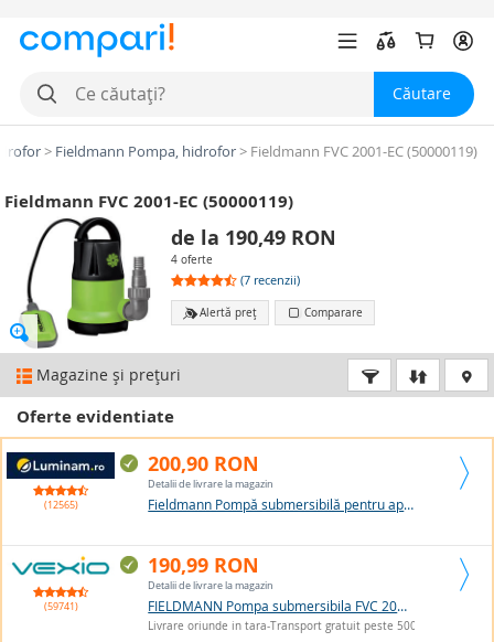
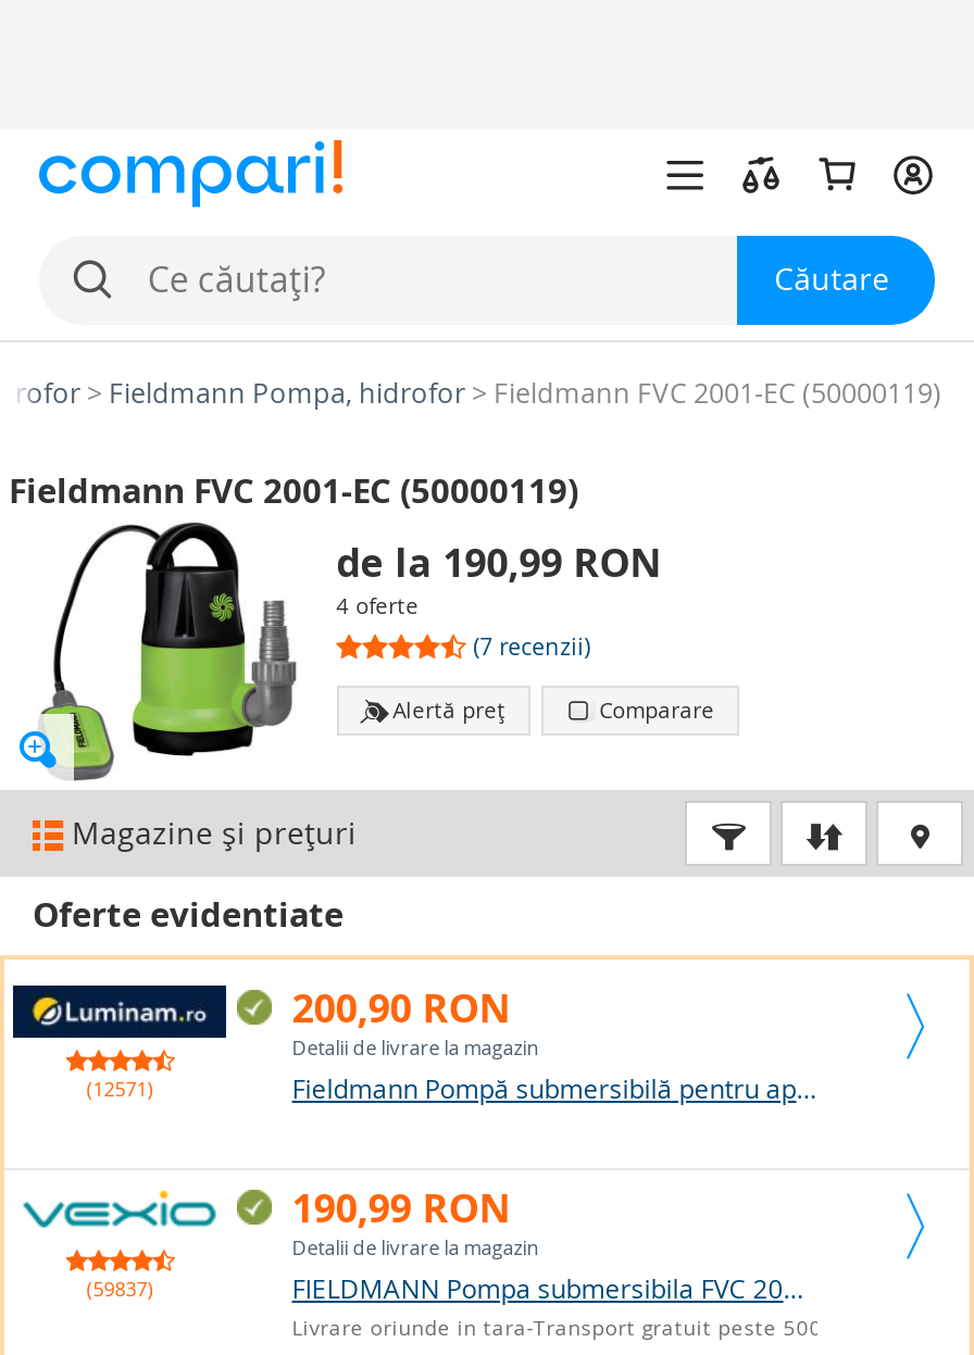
- de la 190,49 RON
+ de la 190,99 RON

- (12565)
+ (12571)

- (59741)
+ (59837)
